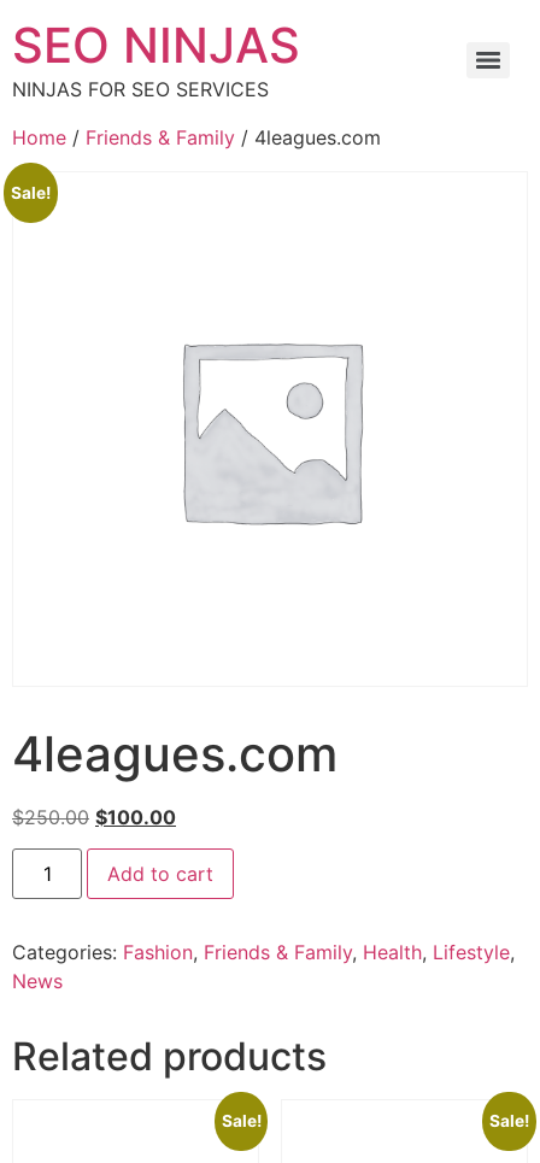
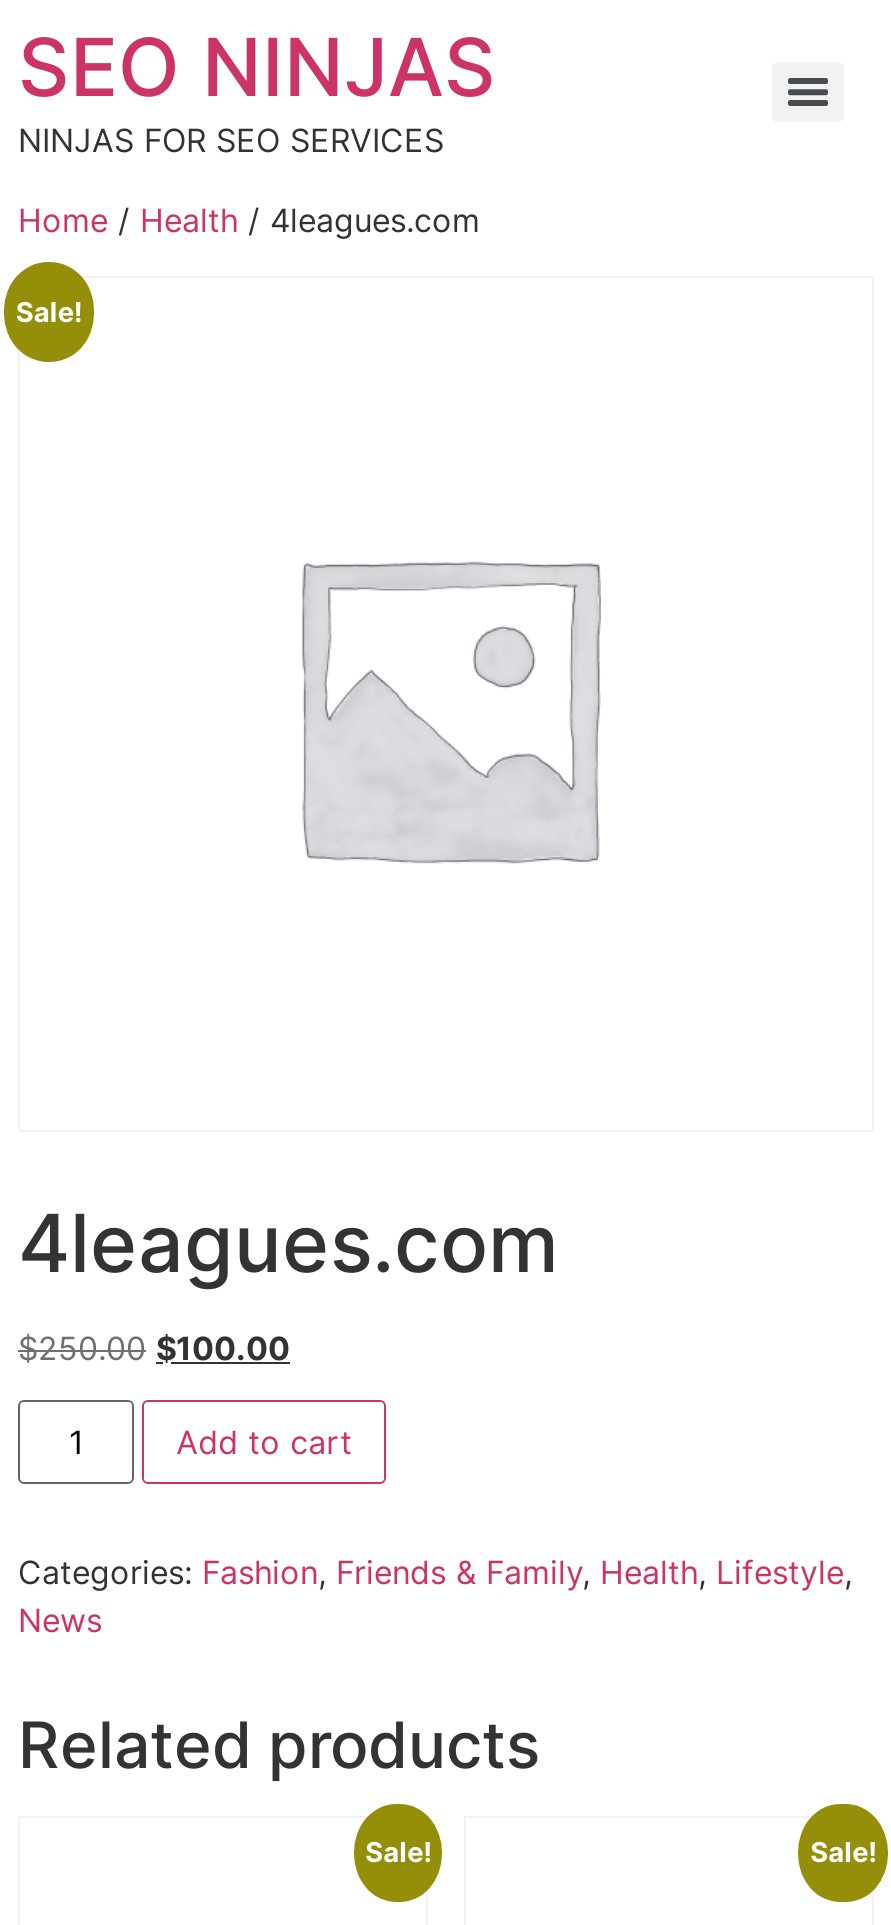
- Home / Friends & Family / 4leagues.com
+ Home / Health / 4leagues.com
